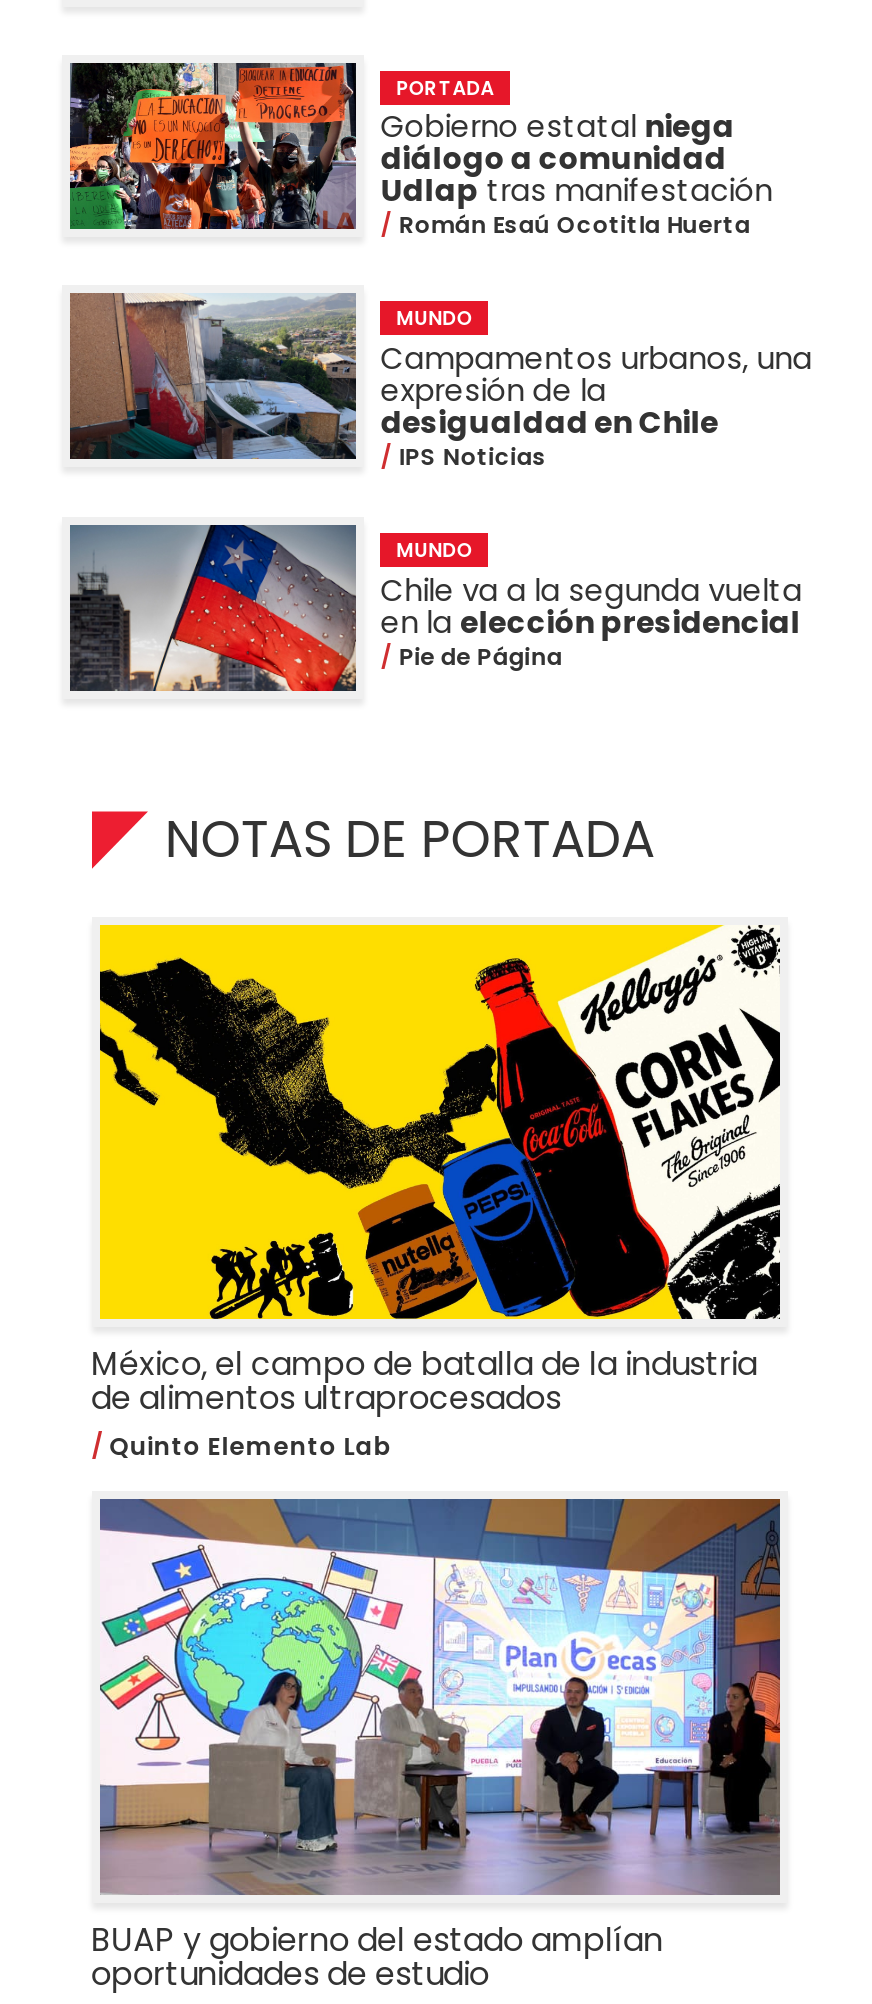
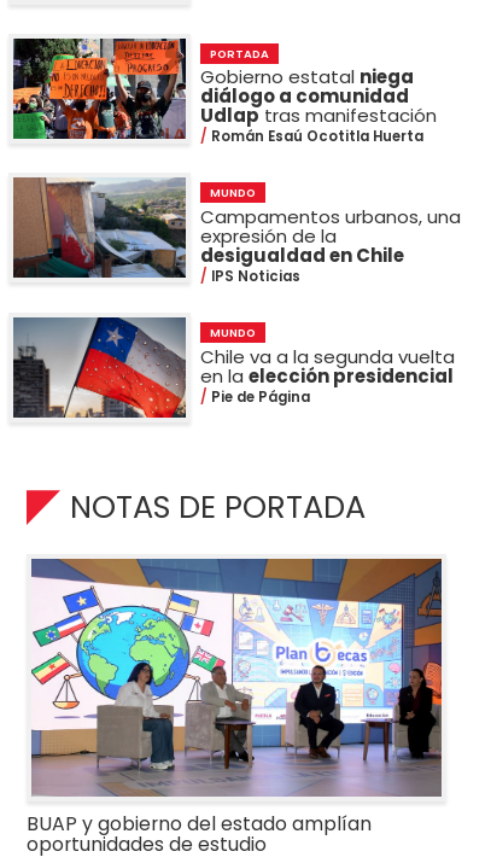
- [image]
- México, el campo de batalla de la industria
- de alimentos ultraprocesados
- Quinto Elemento Lab
